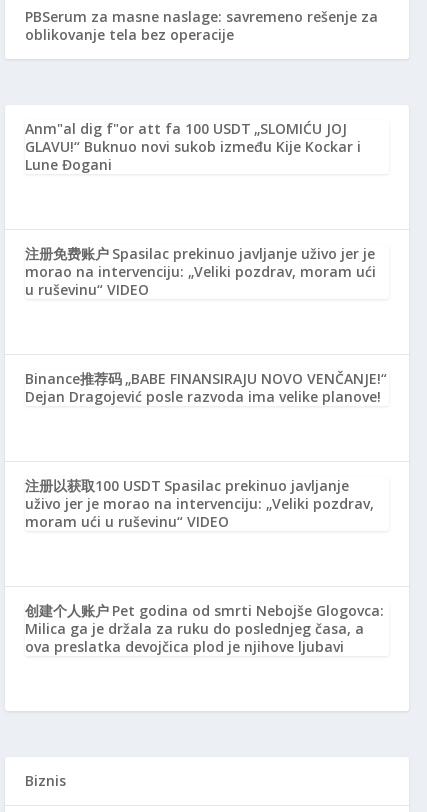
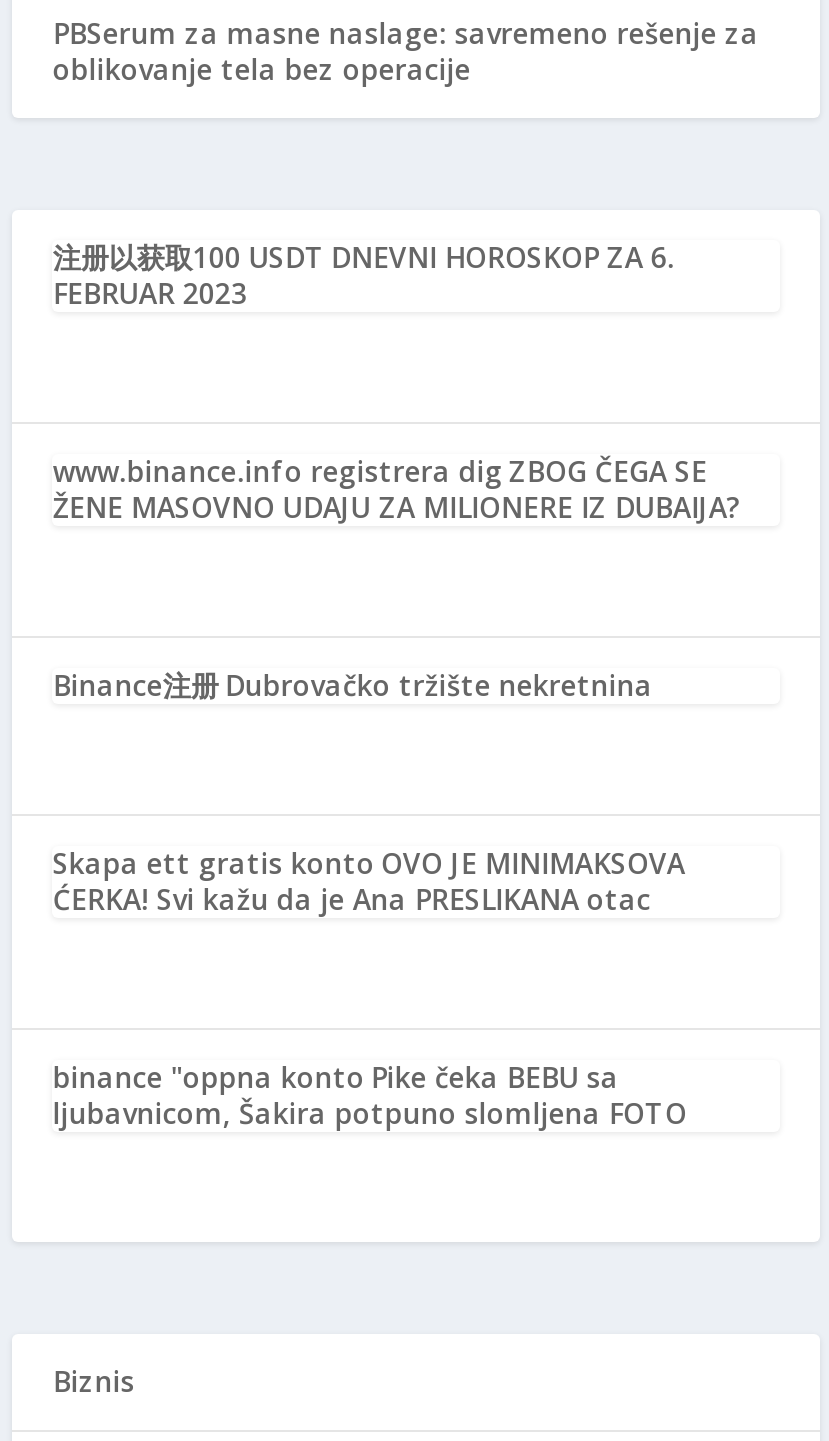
- Anm"al dig f"or att fa 100 USDT „SLOMIĆU JOJ
- GLAVU!“ Buknuo novi sukob između Kije Kockar i
- Lune Đogani
+ 注册以获取100 USDT DNEVNI HOROSKOP ZA 6.
+ FEBRUAR 2023

- 注册免费账户 Spasilac prekinuo javljanje uživo jer je
- morao na intervenciju: „Veliki pozdrav, moram ući
- u ruševinu“ VIDEO
+ www.binance.info registrera dig ZBOG ČEGA SE
+ ŽENE MASOVNO UDAJU ZA MILIONERE IZ DUBAIJA?

- Binance推荐码 „BABE FINANSIRAJU NOVO VENČANJE!“
- Dejan Dragojević posle razvoda ima velike planove!
+ Binance注册 Dubrovačko tržište nekretnina

- 注册以获取100 USDT Spasilac prekinuo javljanje
- uživo jer je morao na intervenciju: „Veliki pozdrav,
- moram ući u ruševinu“ VIDEO
+ Skapa ett gratis konto OVO JE MINIMAKSOVA
+ ĆERKA! Svi kažu da je Ana PRESLIKANA otac

- 创建个人账户 Pet godina od smrti Nebojše Glogovca:
- Milica ga je držala za ruku do poslednjeg časa, a
- ova preslatka devojčica plod je njihove ljubavi
+ binance "oppna konto Pike čeka BEBU sa
+ ljubavnicom, Šakira potpuno slomljena FOTO
